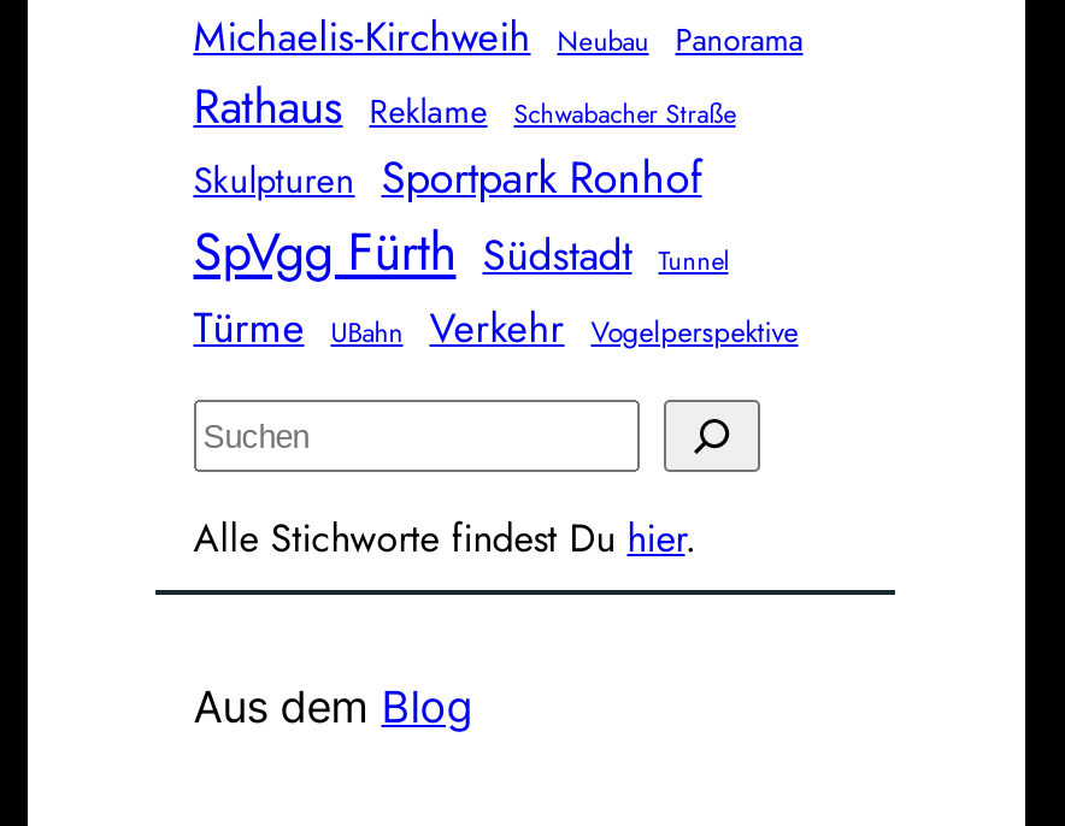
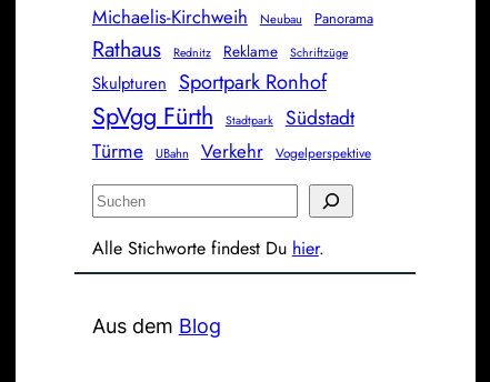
- Rathaus Reklame
- Schwabacher Straße
+ Rathaus
+ Rednitz
+ Reklame
+ Schriftzüge

- SpVgg Fürth Südstadt
- Tunnel
+ SpVgg Fürth
+ Stadtpark
+ Südstadt
